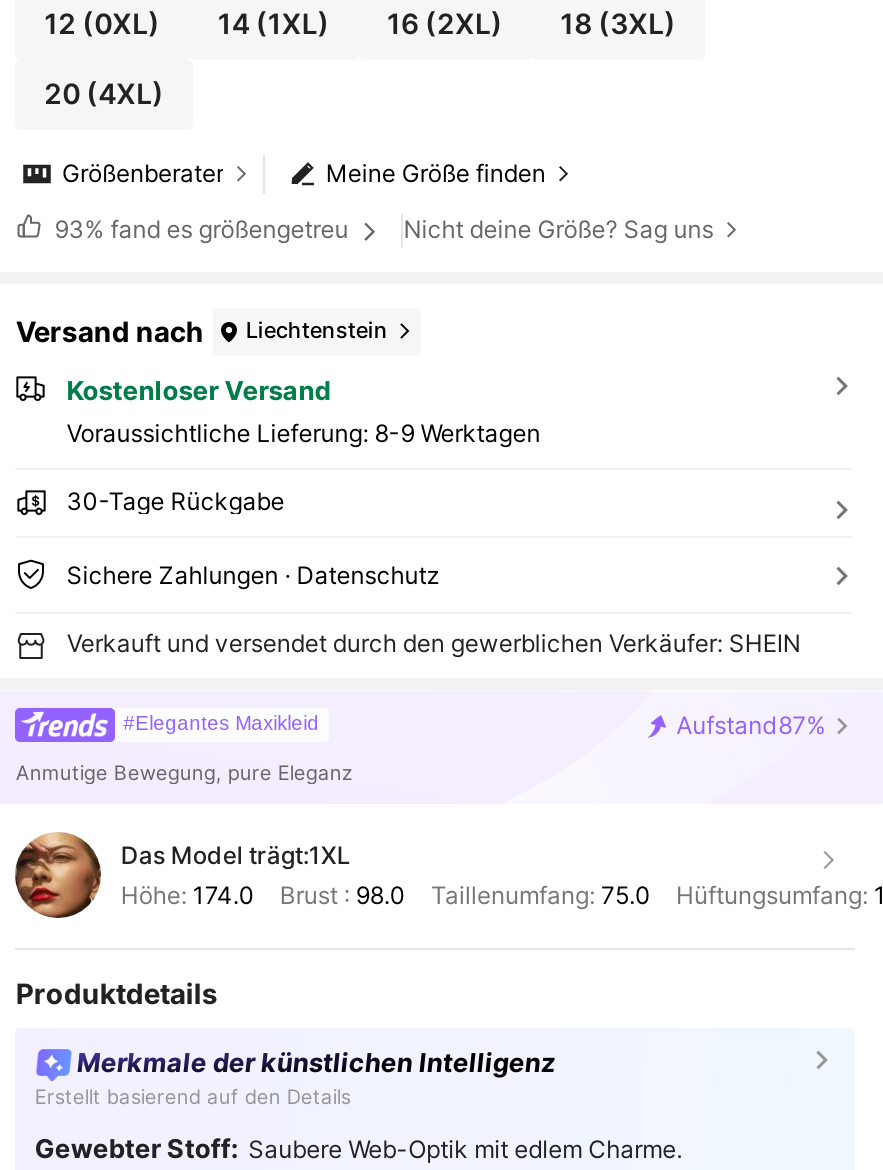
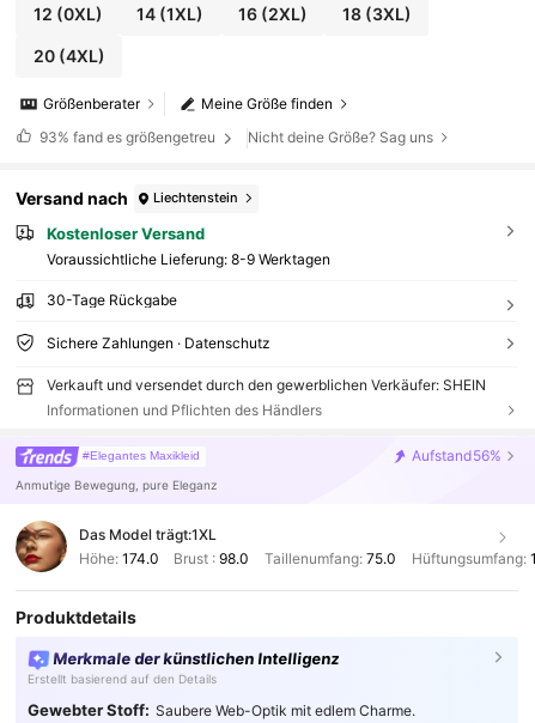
+ Informationen und Pflichten des Händlers

- Aufstand87%
+ Aufstand56%
